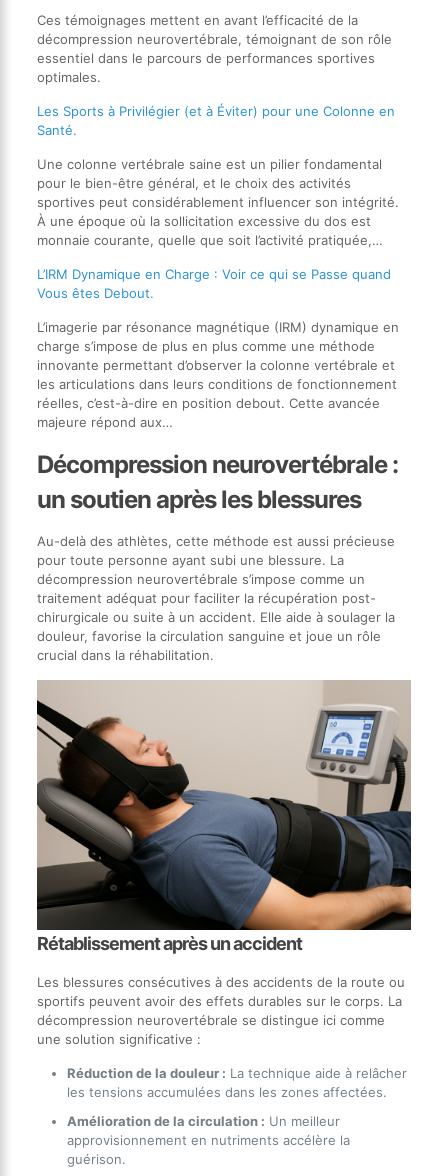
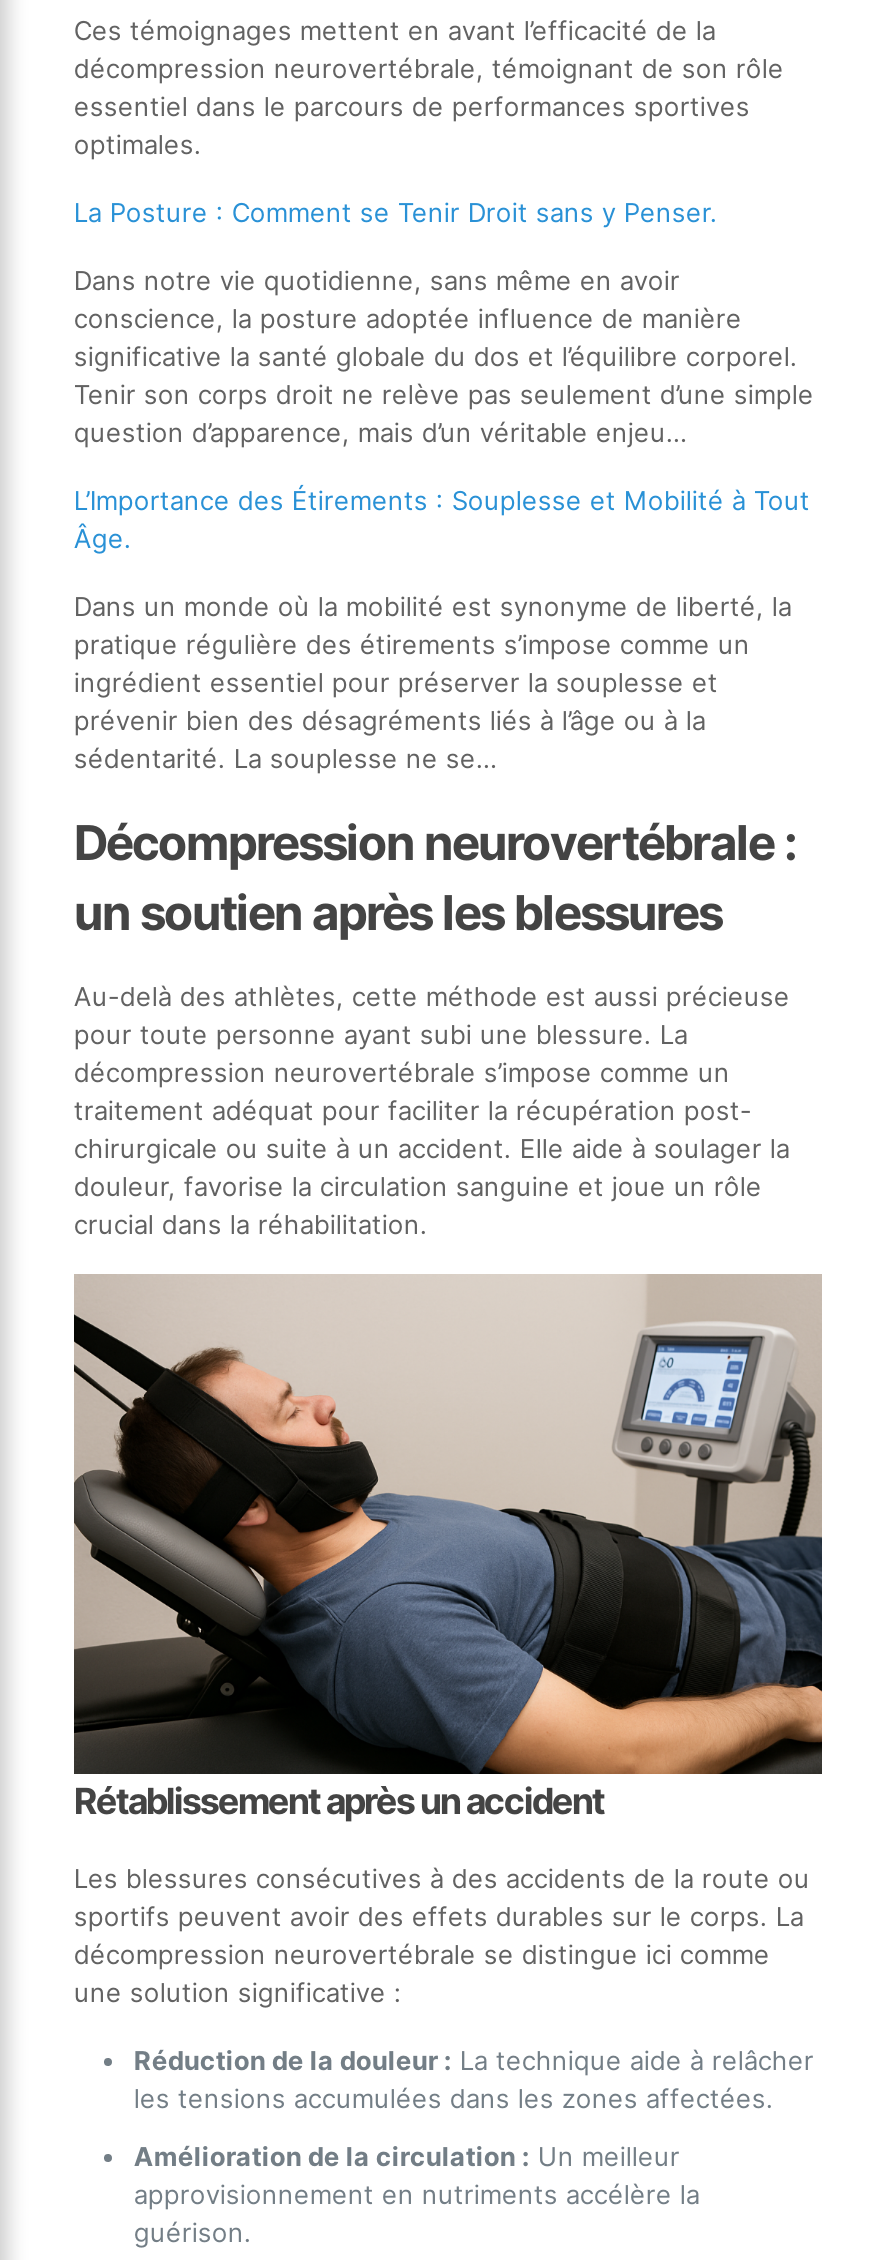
- Les Sports à Privilégier (et à Éviter) pour une Colonne en
- Santé.
+ La Posture : Comment se Tenir Droit sans y Penser.

- Une colonne vertébrale saine est un pilier fondamental
- pour le bien-être général, et le choix des activités
- sportives peut considérablement influencer son intégrité.
- À une époque où la sollicitation excessive du dos est
- monnaie courante, quelle que soit l’activité pratiquée,…
+ Dans notre vie quotidienne, sans même en avoir
+ conscience, la posture adoptée influence de manière
+ significative la santé globale du dos et l’équilibre corporel.
+ Tenir son corps droit ne relève pas seulement d’une simple
+ question d’apparence, mais d’un véritable enjeu…

- L’IRM Dynamique en Charge : Voir ce qui se Passe quand
- Vous êtes Debout.
+ L’Importance des Étirements : Souplesse et Mobilité à Tout
+ Âge.

- L’imagerie par résonance magnétique (IRM) dynamique en
- charge s’impose de plus en plus comme une méthode
- innovante permettant d’observer la colonne vertébrale et
- les articulations dans leurs conditions de fonctionnement
- réelles, c’est-à-dire en position debout. Cette avancée
- majeure répond aux…
+ Dans un monde où la mobilité est synonyme de liberté, la
+ pratique régulière des étirements s’impose comme un
+ ingrédient essentiel pour préserver la souplesse et
+ prévenir bien des désagréments liés à l’âge ou à la
+ sédentarité. La souplesse ne se…
